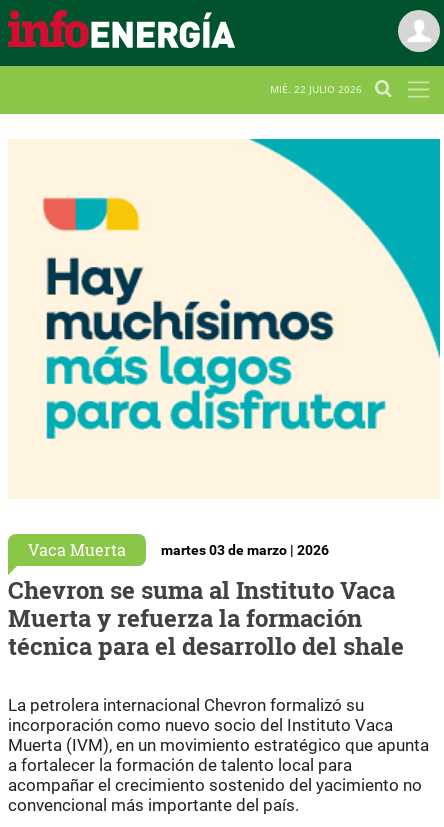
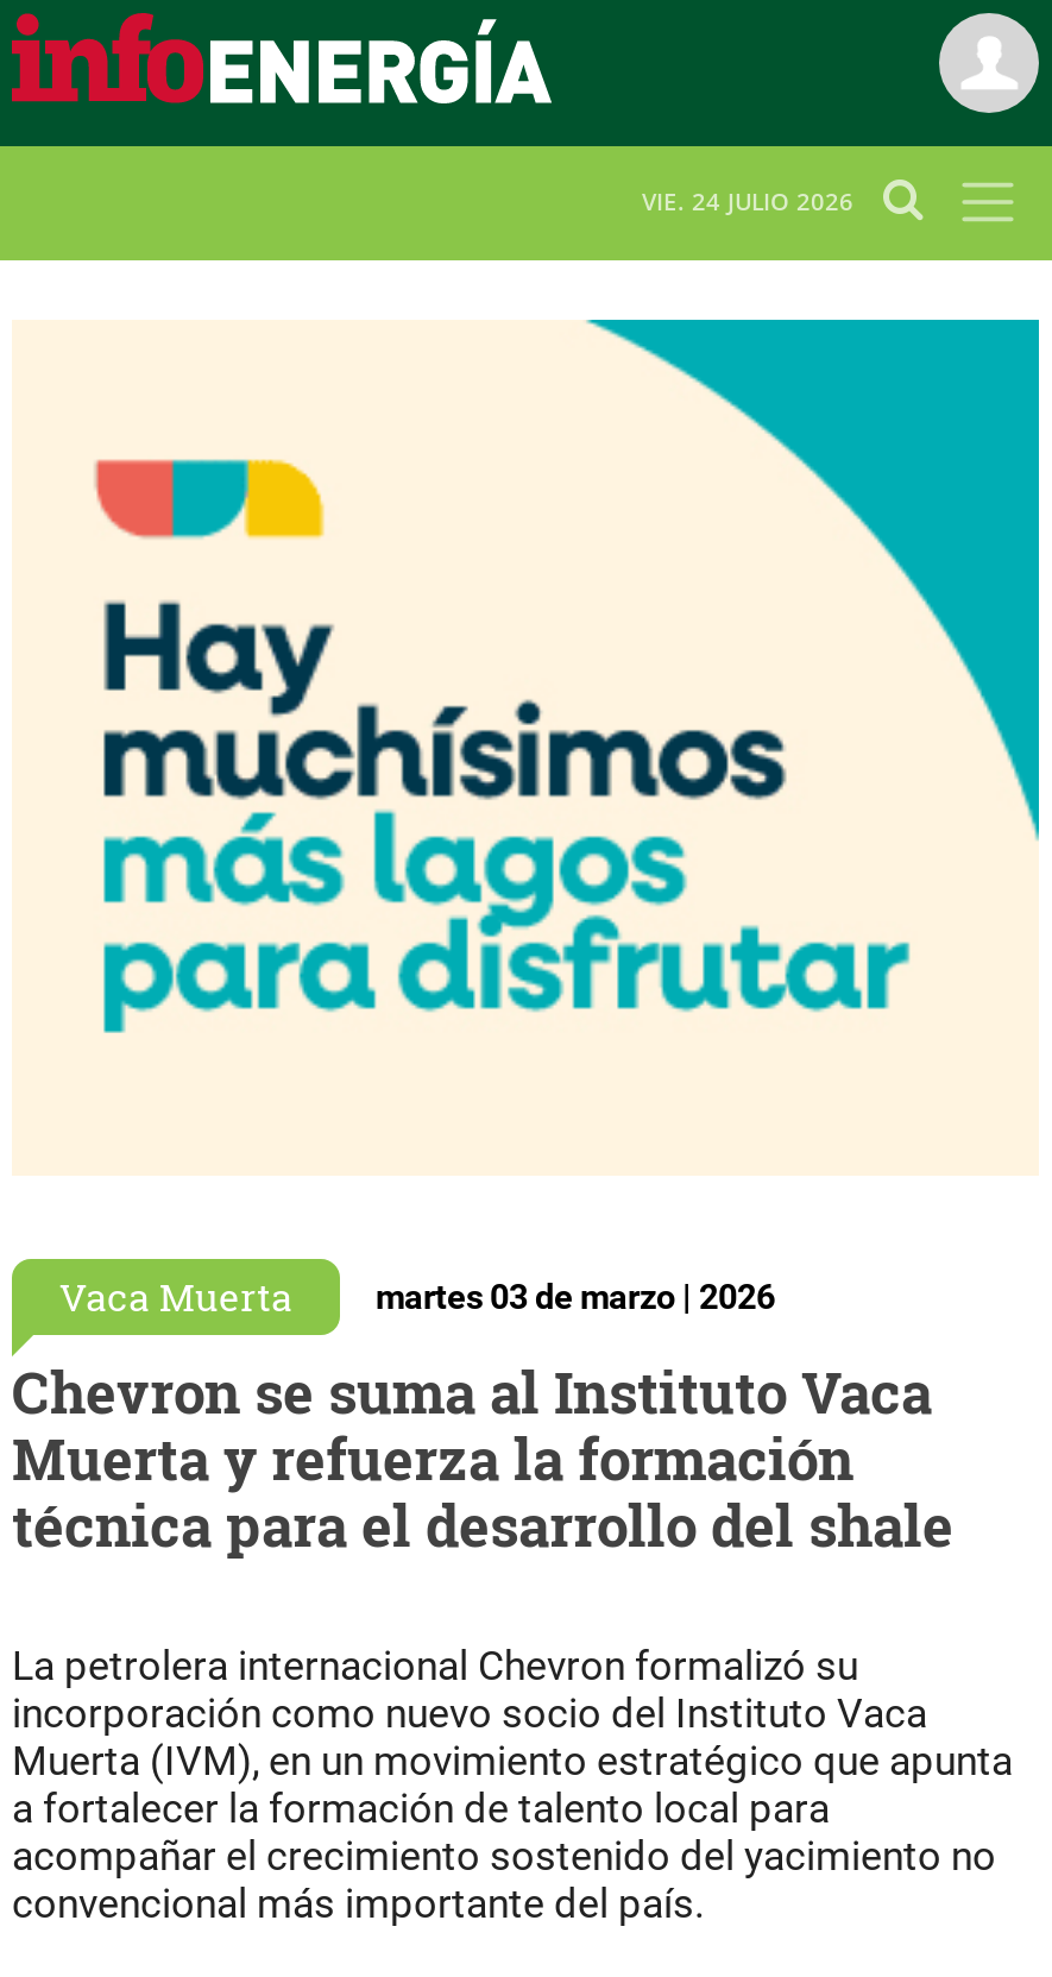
- MIÉ. 22 JULIO 2026
+ VIE. 24 JULIO 2026
